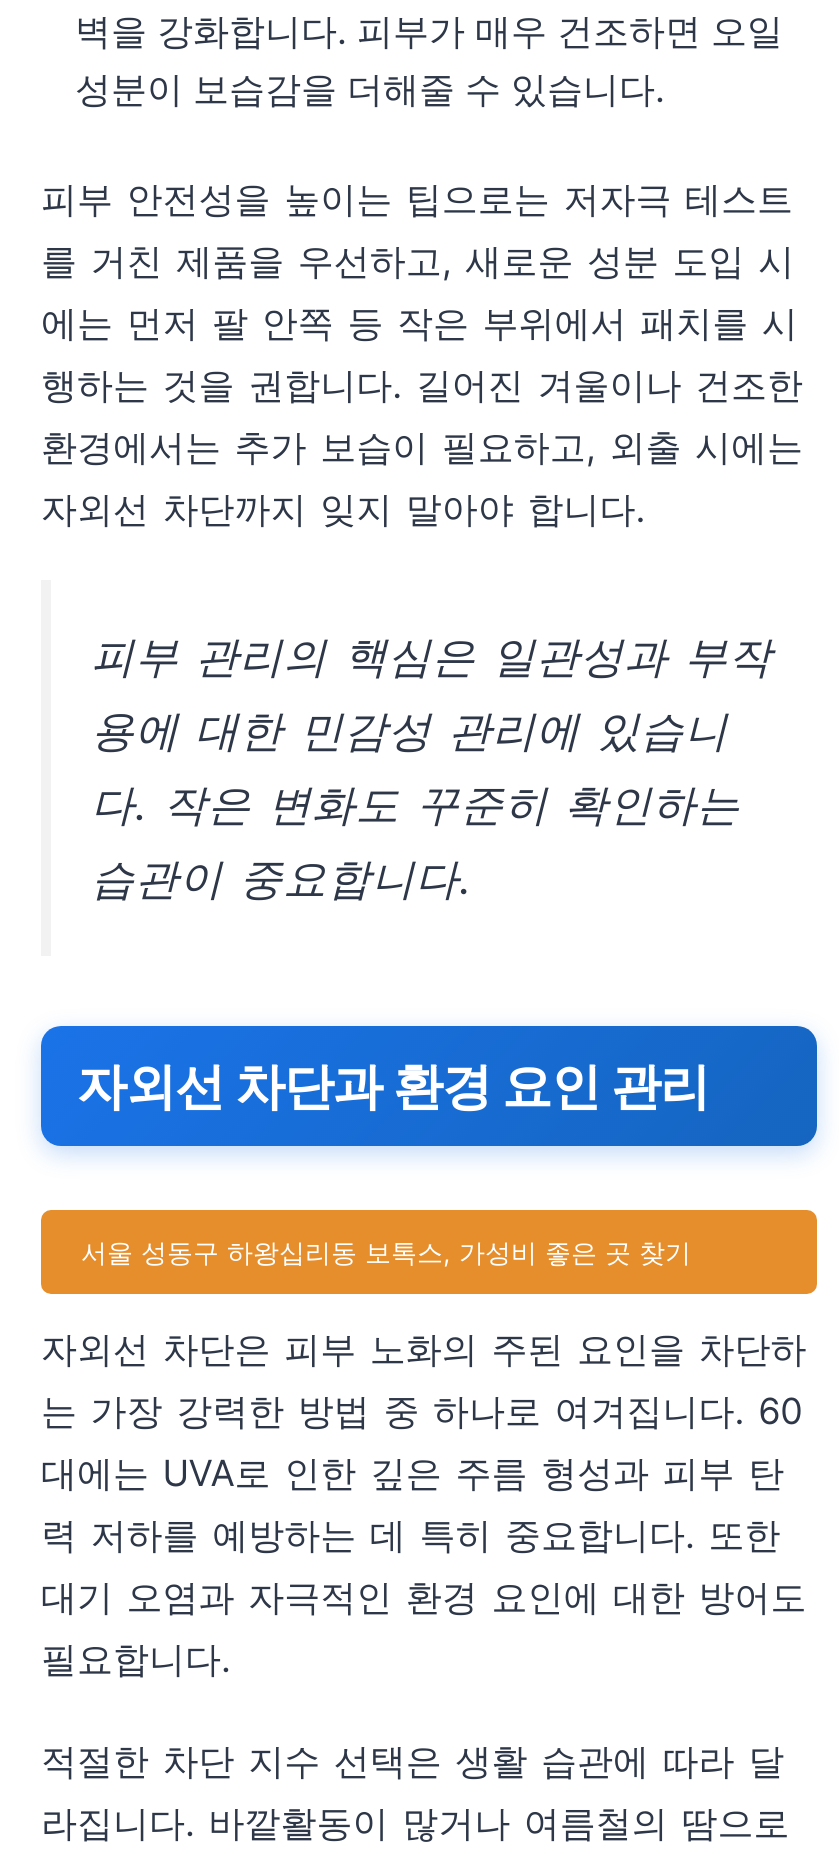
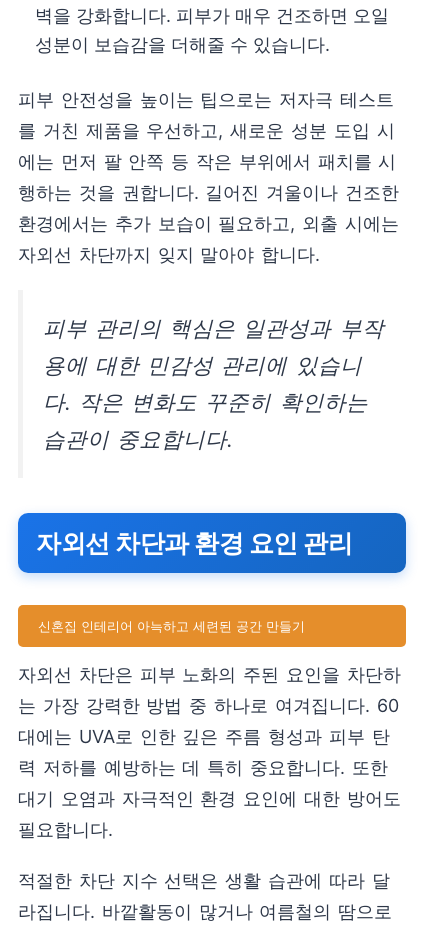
- 서울 성동구 하왕십리동 보톡스, 가성비 좋은 곳 찾기
+ 신혼집 인테리어 아늑하고 세련된 공간 만들기
